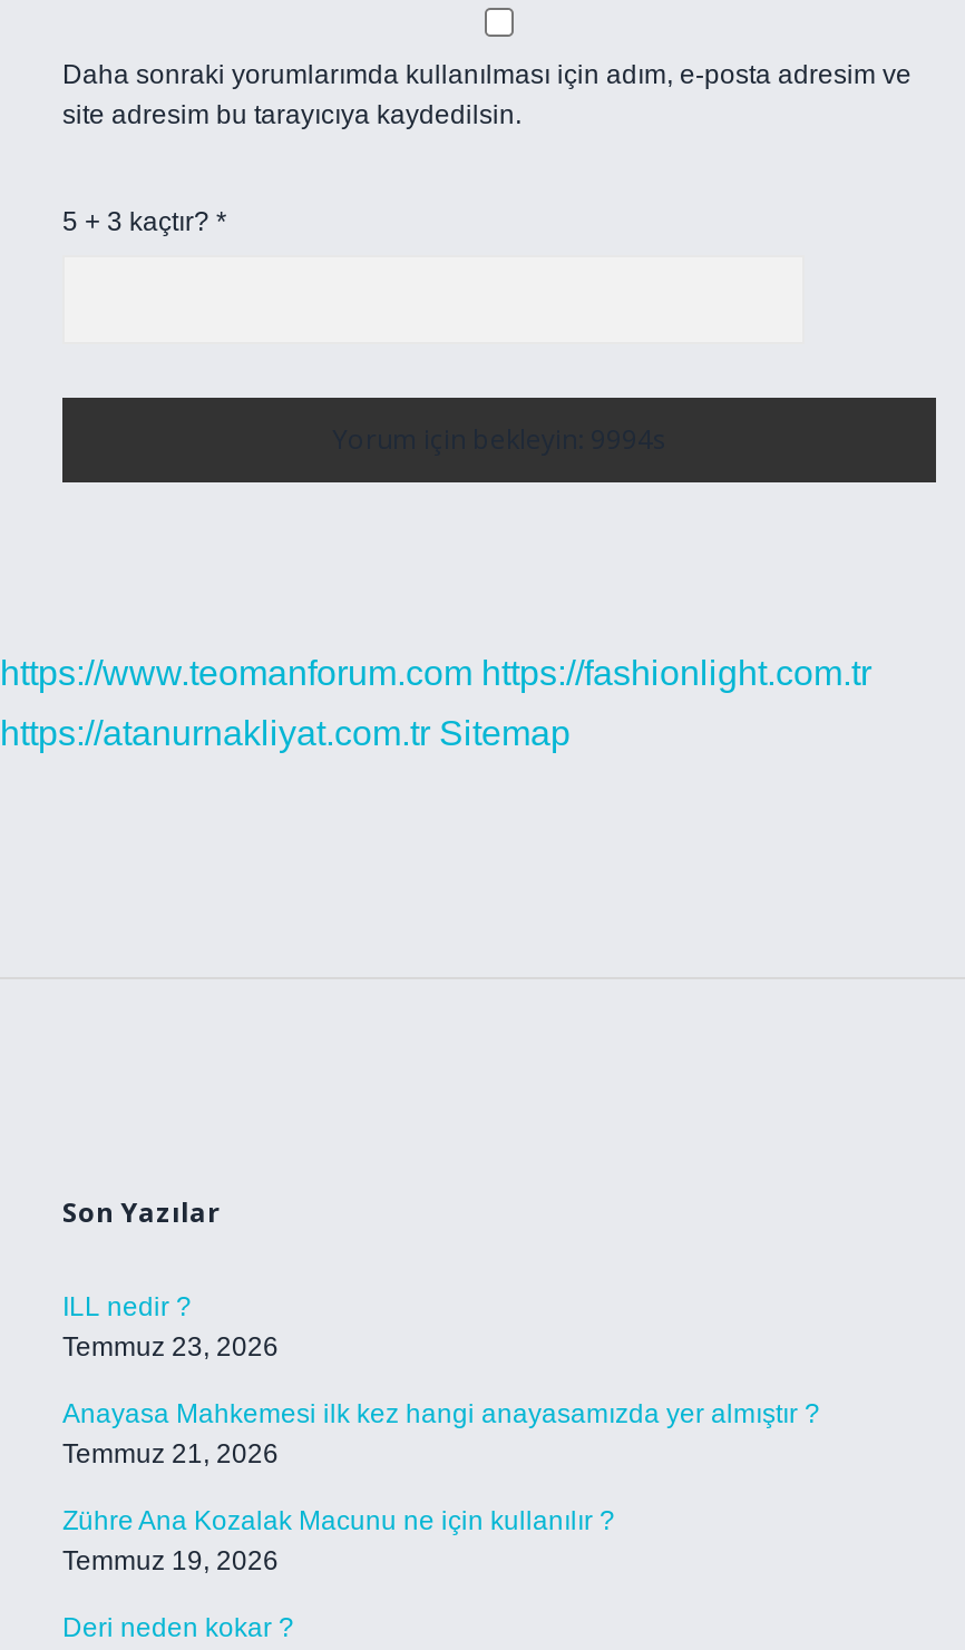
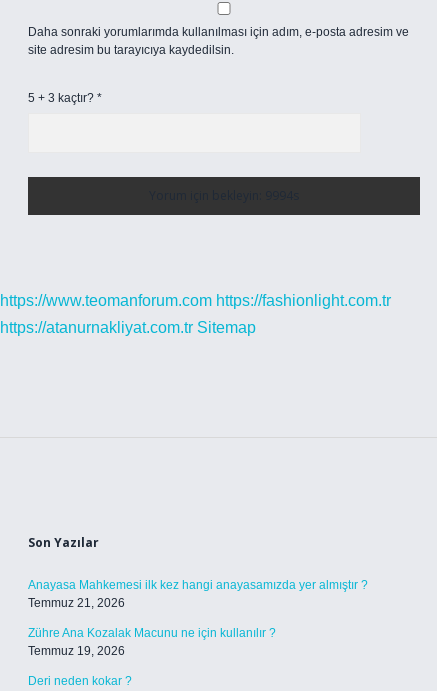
- ILL nedir ?
- Temmuz 23, 2026
